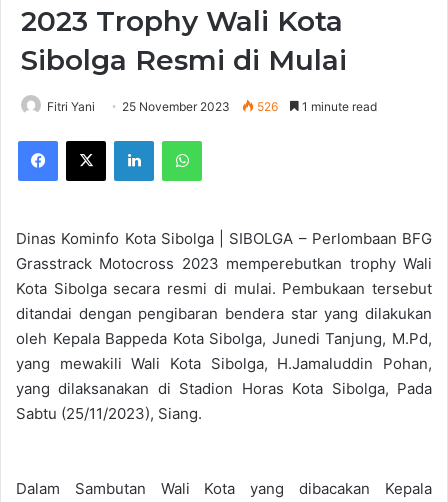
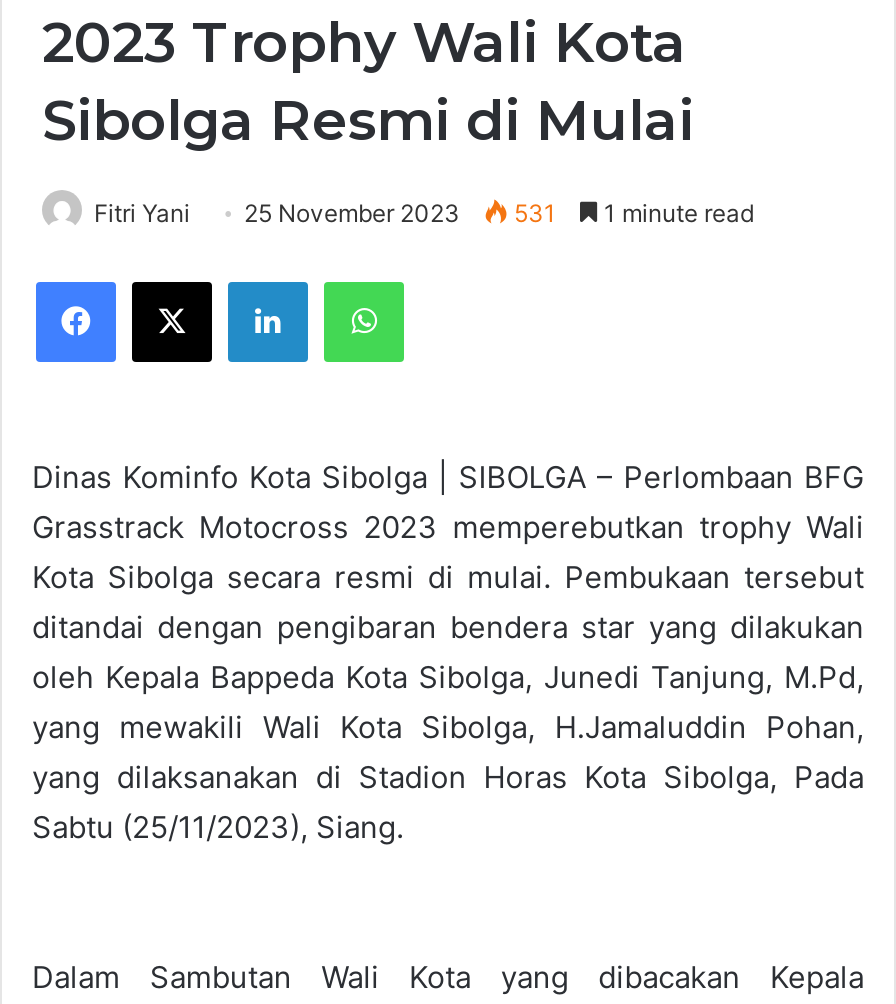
- Fitri Yani 25 November 2023 526 1 minute read
+ Fitri Yani 25 November 2023 531 1 minute read
